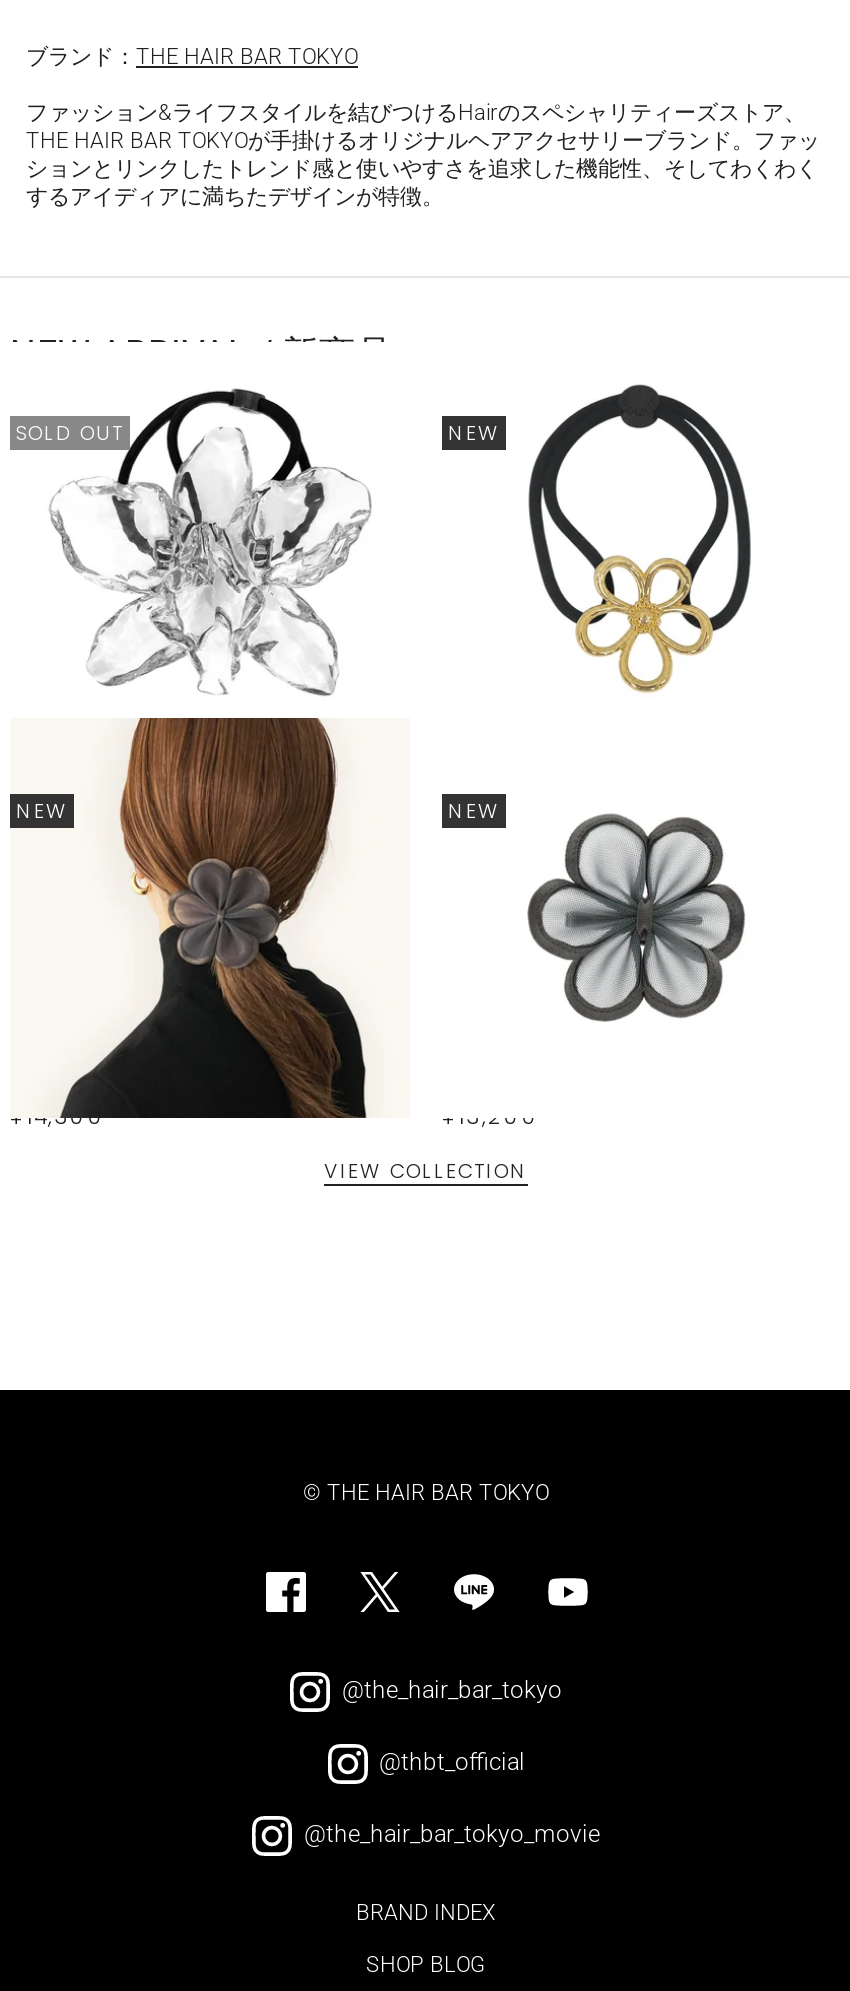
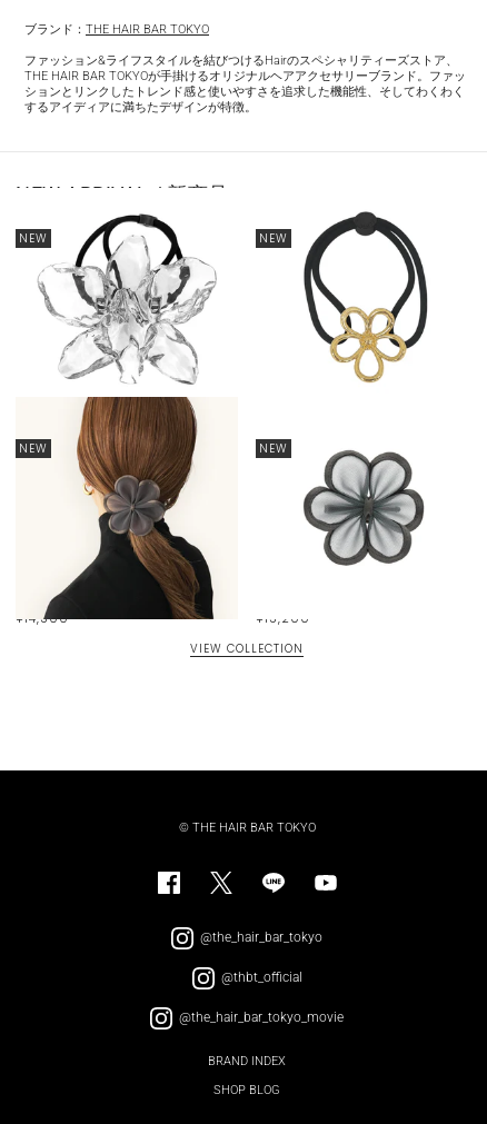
- SOLD OUT
+ NEW
